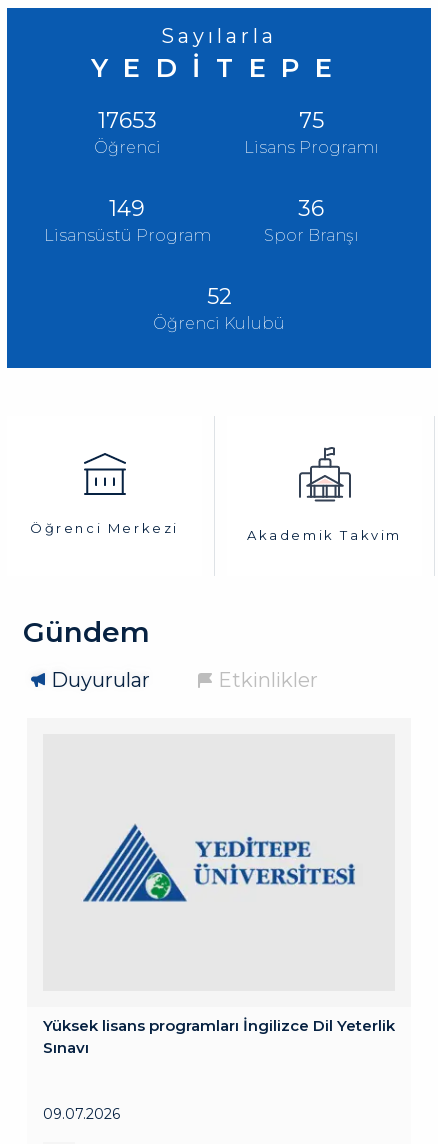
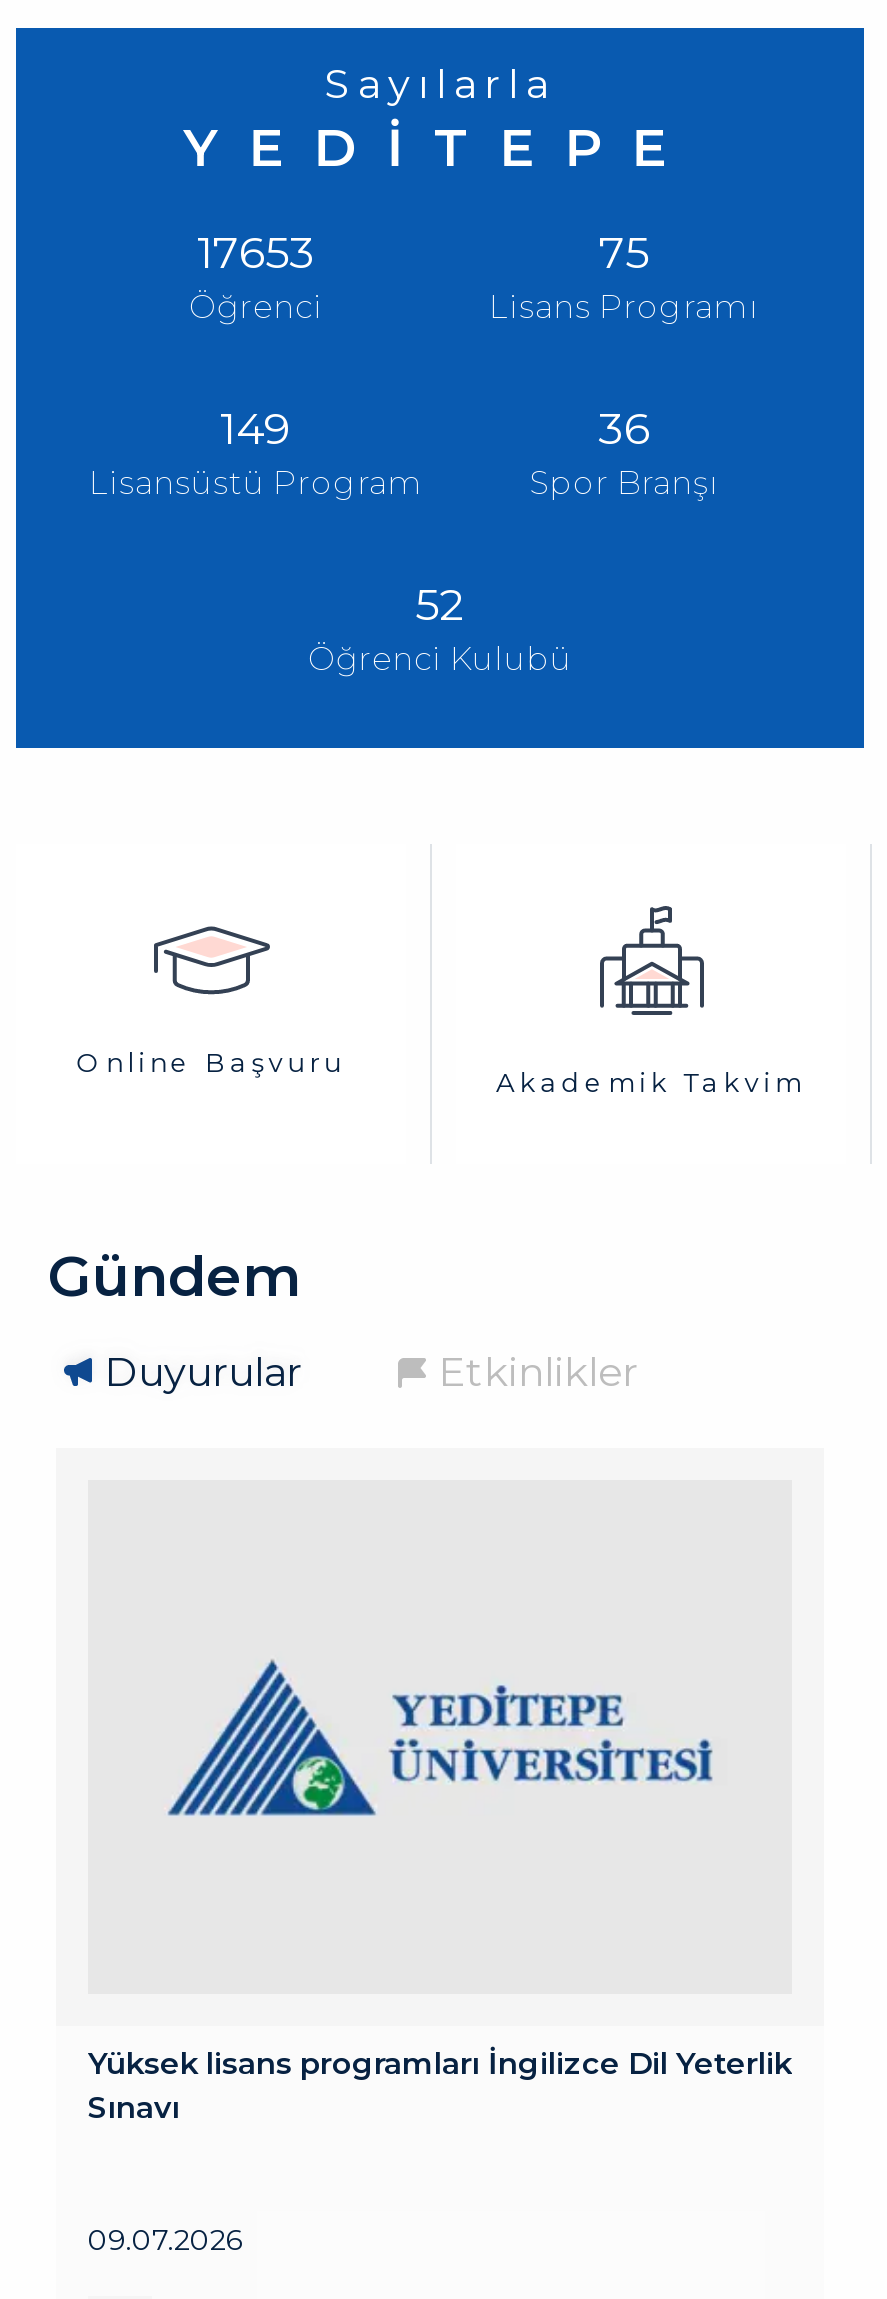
- [image]
- Öğrenci Merkezi
+ [image]
+ Online Başvuru
